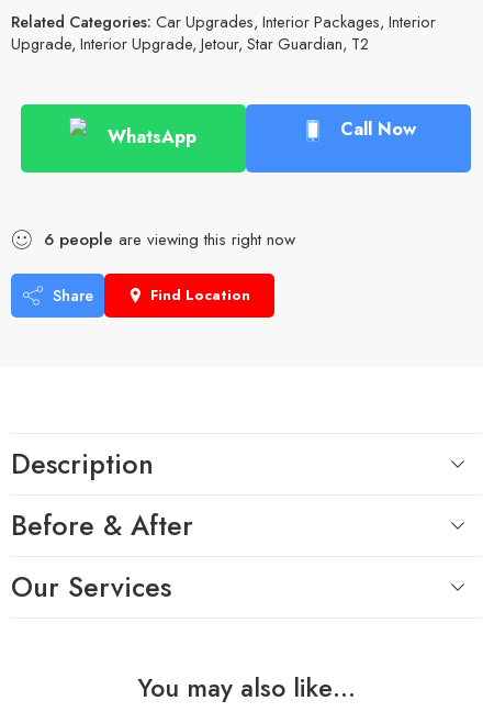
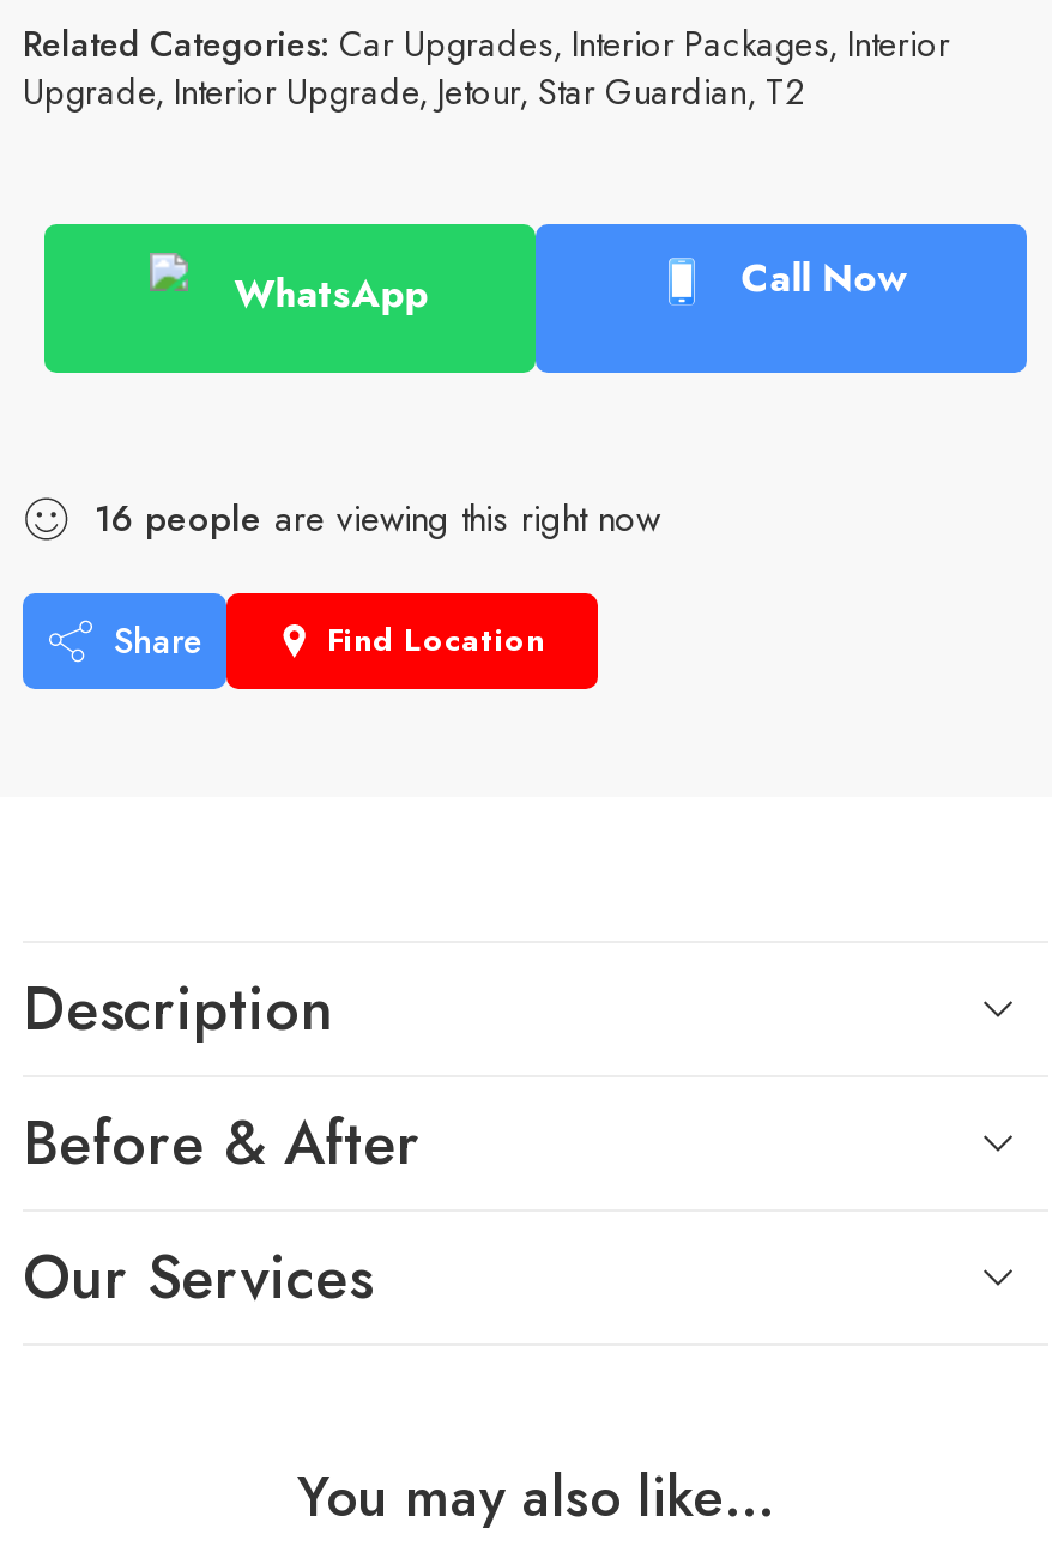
- 6 people are viewing this right now
+ 16 people are viewing this right now
